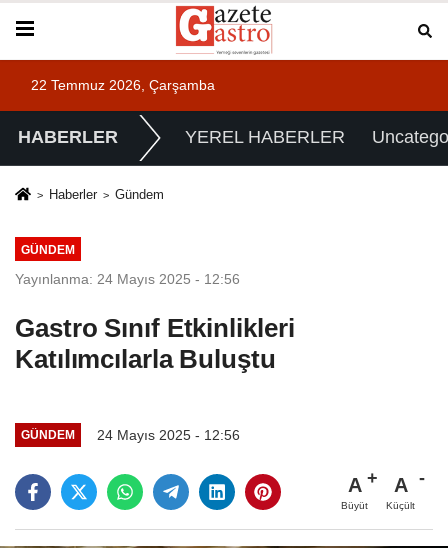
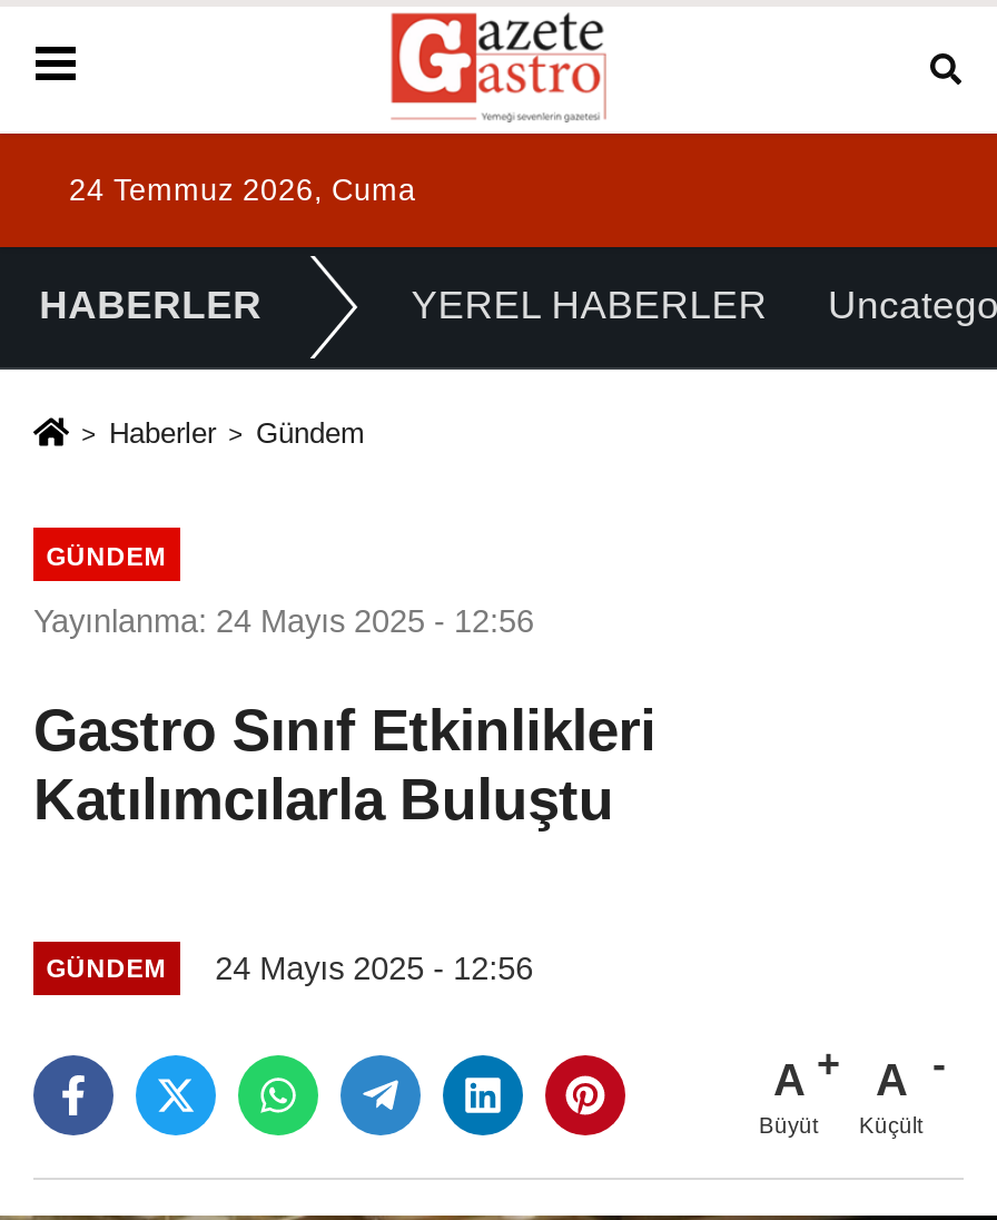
- 22 Temmuz 2026, Çarşamba
+ 24 Temmuz 2026, Cuma
